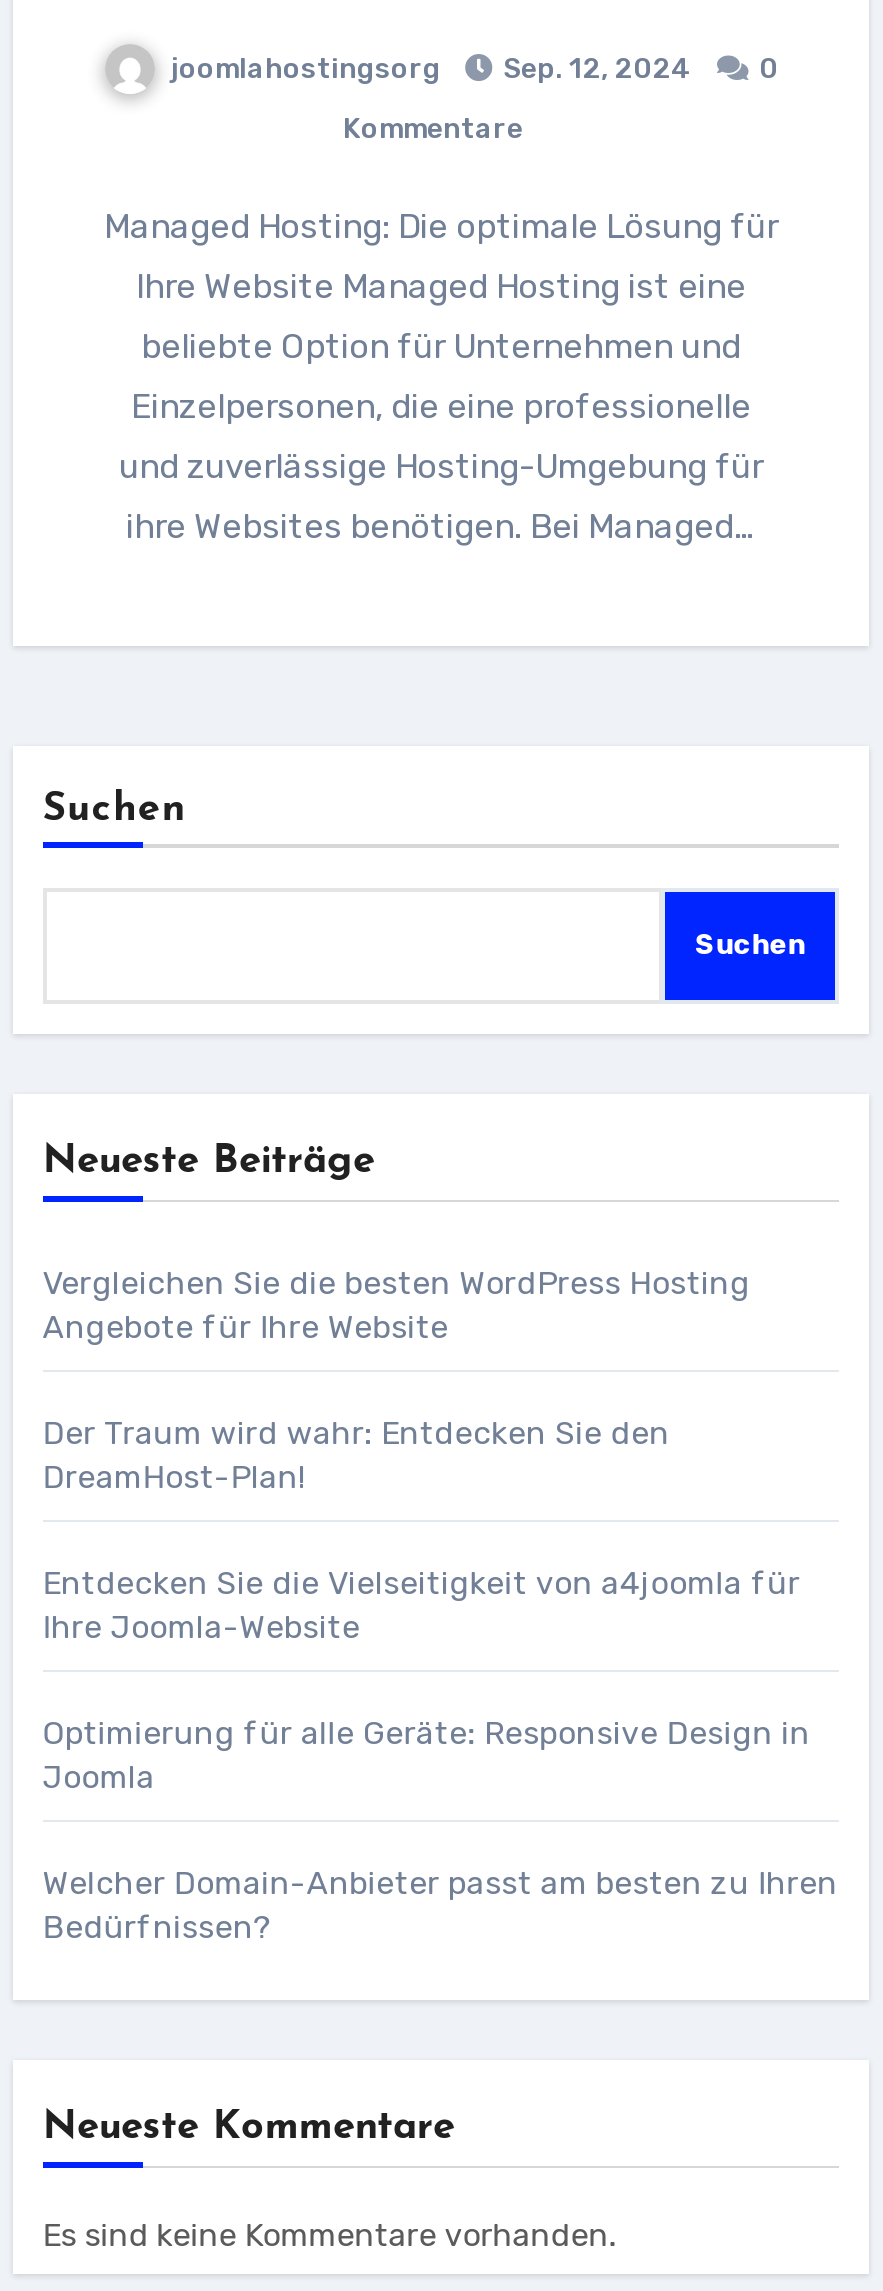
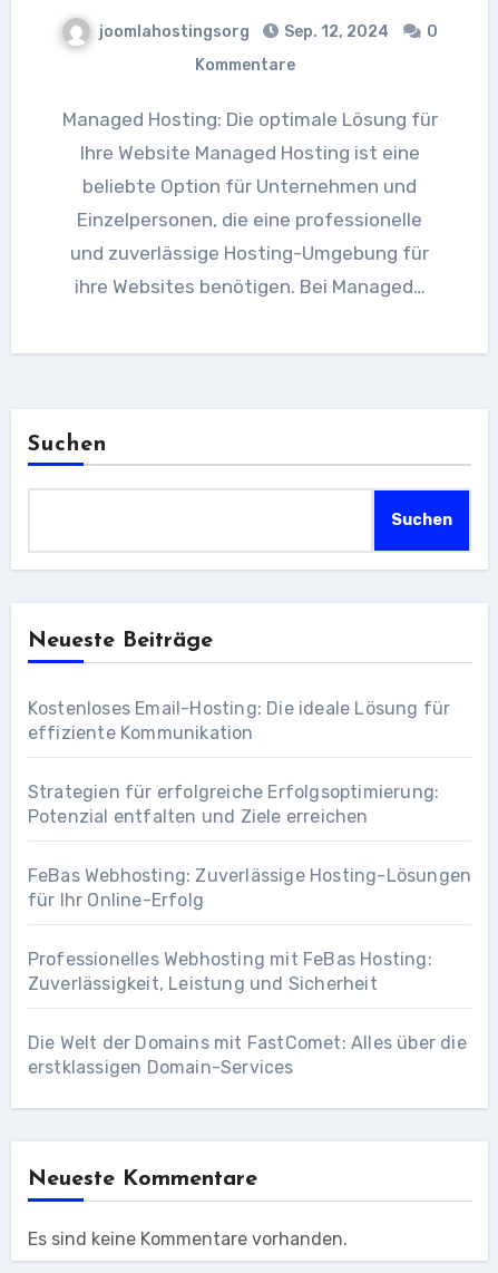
- Vergleichen Sie die besten WordPress Hosting
- Angebote für Ihre Website
+ Kostenloses Email-Hosting: Die ideale Lösung für
+ effiziente Kommunikation

- Der Traum wird wahr: Entdecken Sie den
- DreamHost-Plan!
+ Strategien für erfolgreiche Erfolgsoptimierung:
+ Potenzial entfalten und Ziele erreichen

- Entdecken Sie die Vielseitigkeit von a4joomla für
- Ihre Joomla-Website
+ FeBas Webhosting: Zuverlässige Hosting-Lösungen
+ für Ihr Online-Erfolg

- Optimierung für alle Geräte: Responsive Design in
- Joomla
+ Professionelles Webhosting mit FeBas Hosting:
+ Zuverlässigkeit, Leistung und Sicherheit

- Welcher Domain-Anbieter passt am besten zu Ihren
- Bedürfnissen?
+ Die Welt der Domains mit FastComet: Alles über die
+ erstklassigen Domain-Services
